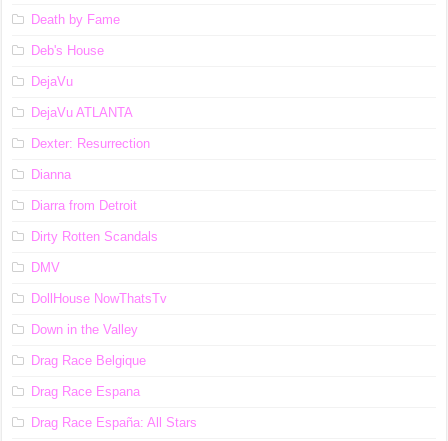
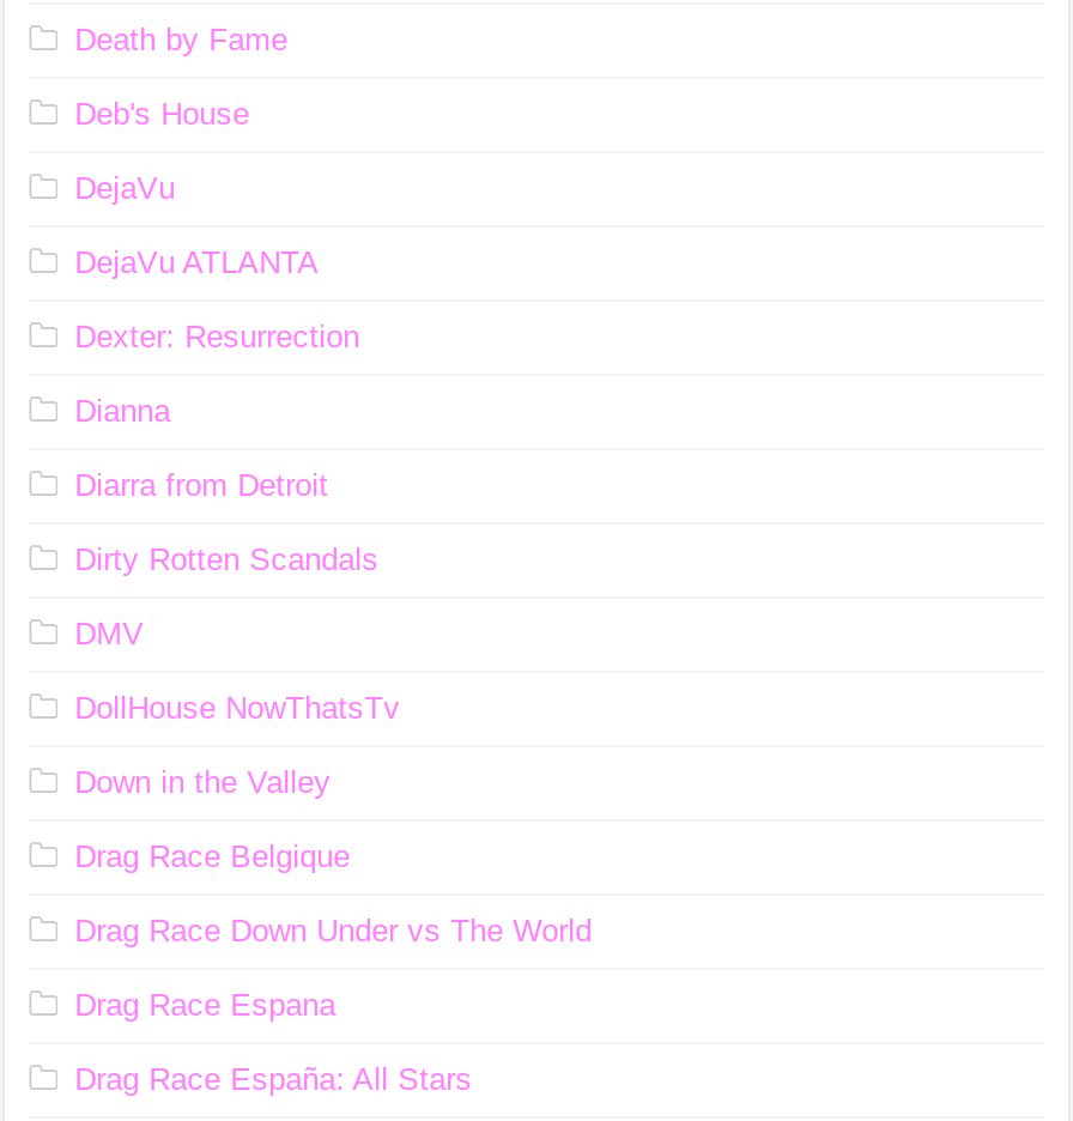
+ Drag Race Down Under vs The World
